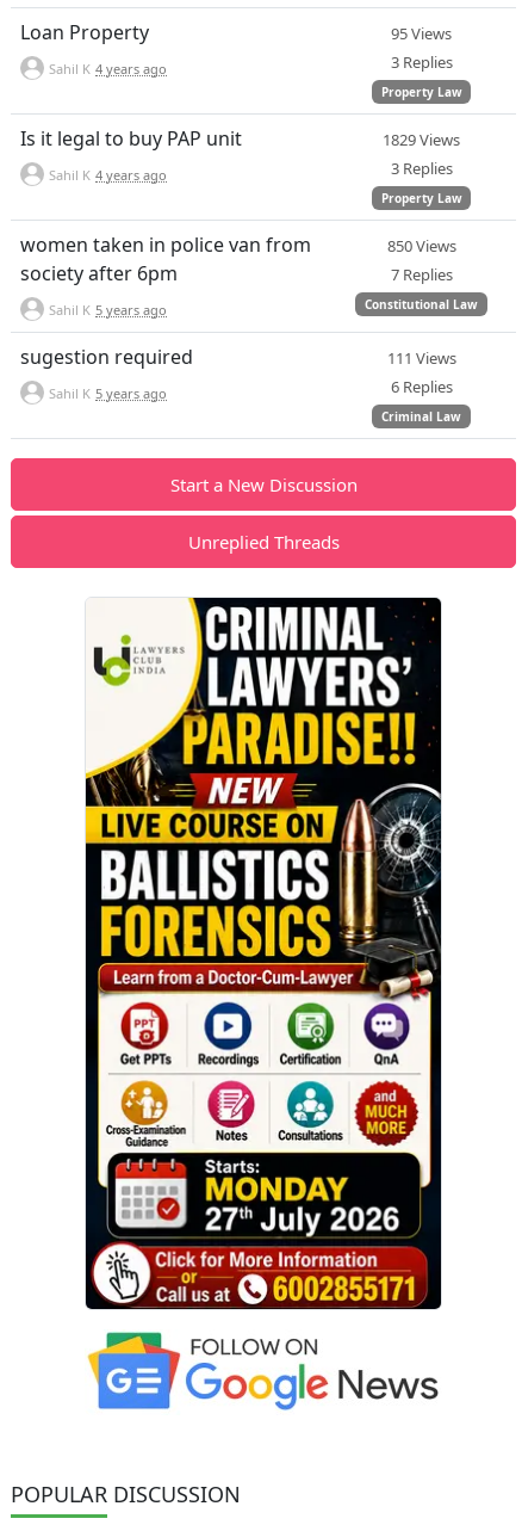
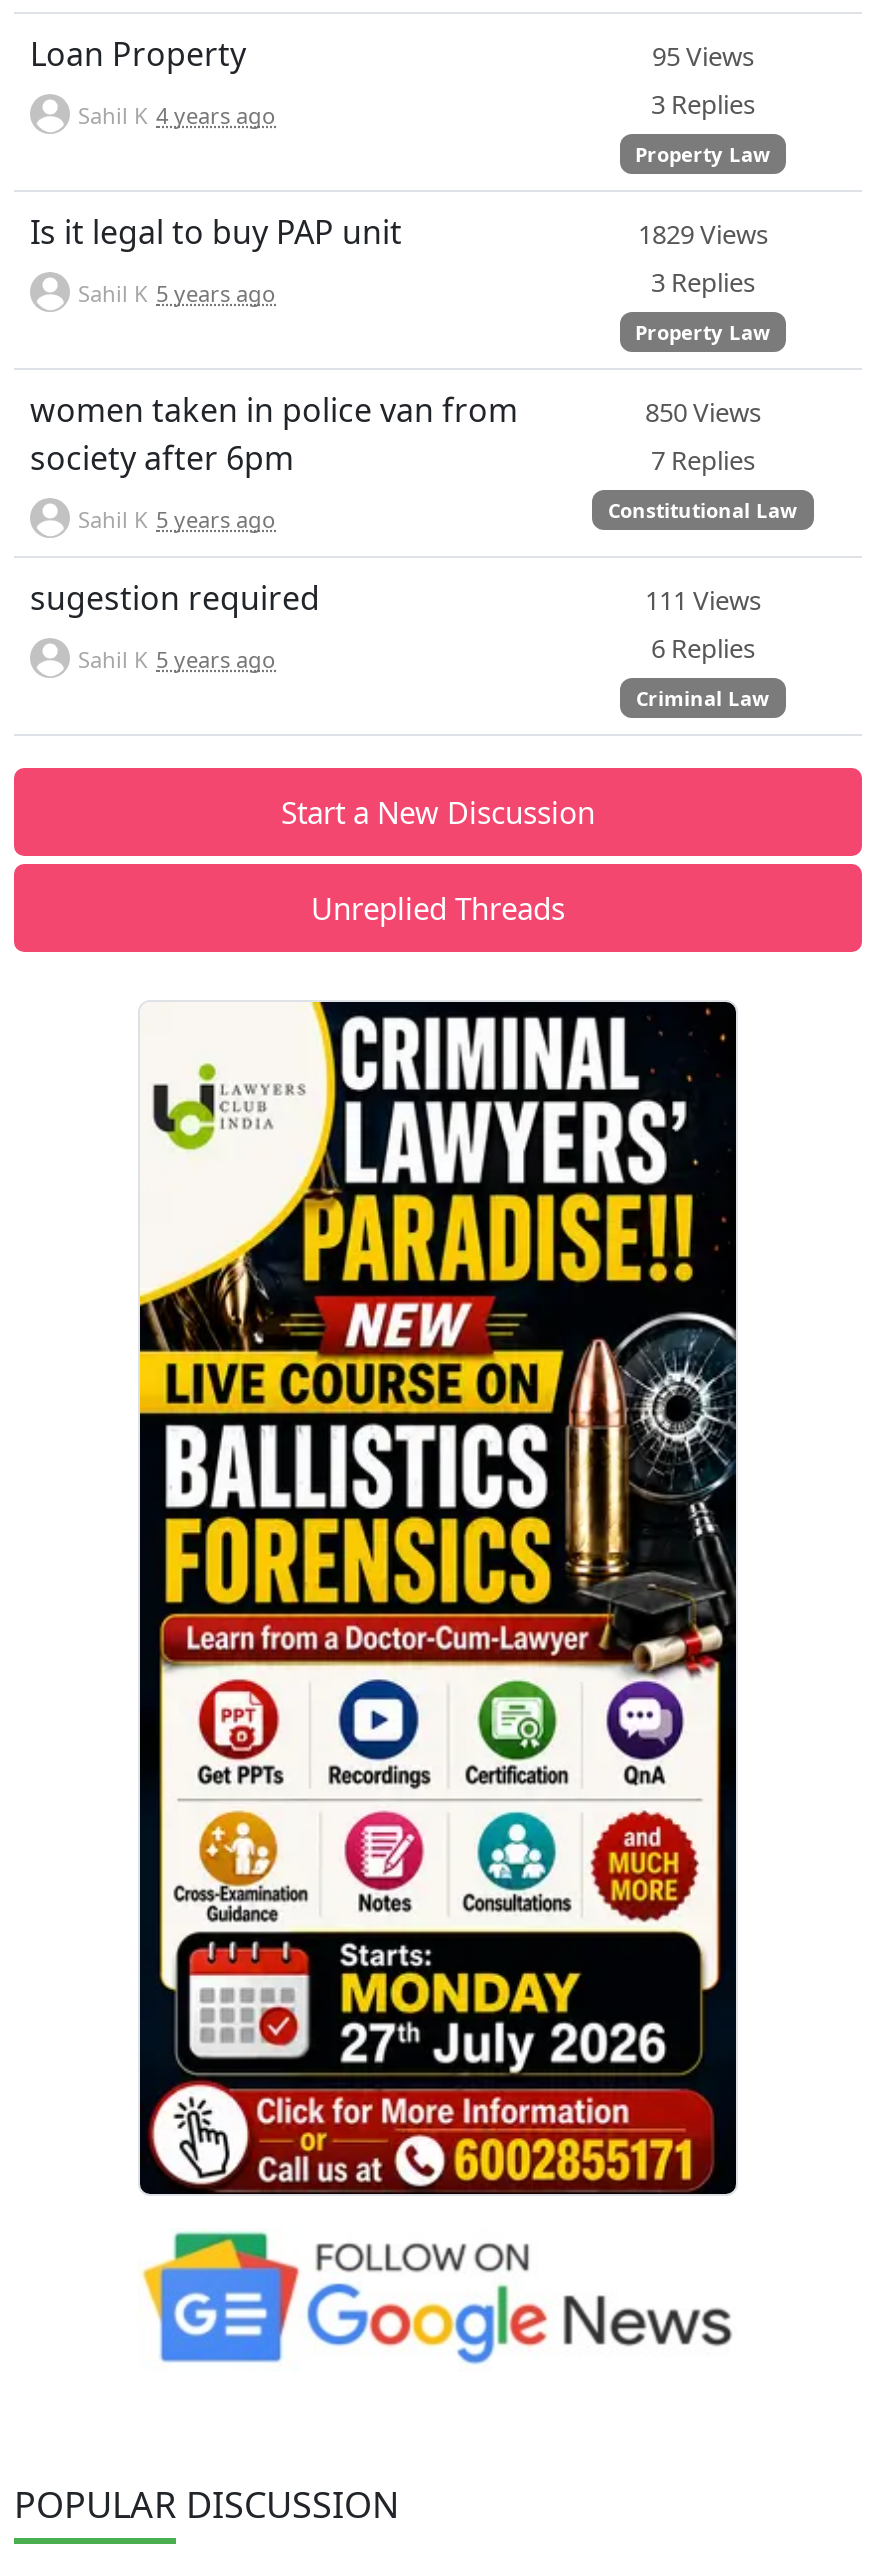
- Sahil K 4 years ago
+ Sahil K 5 years ago
